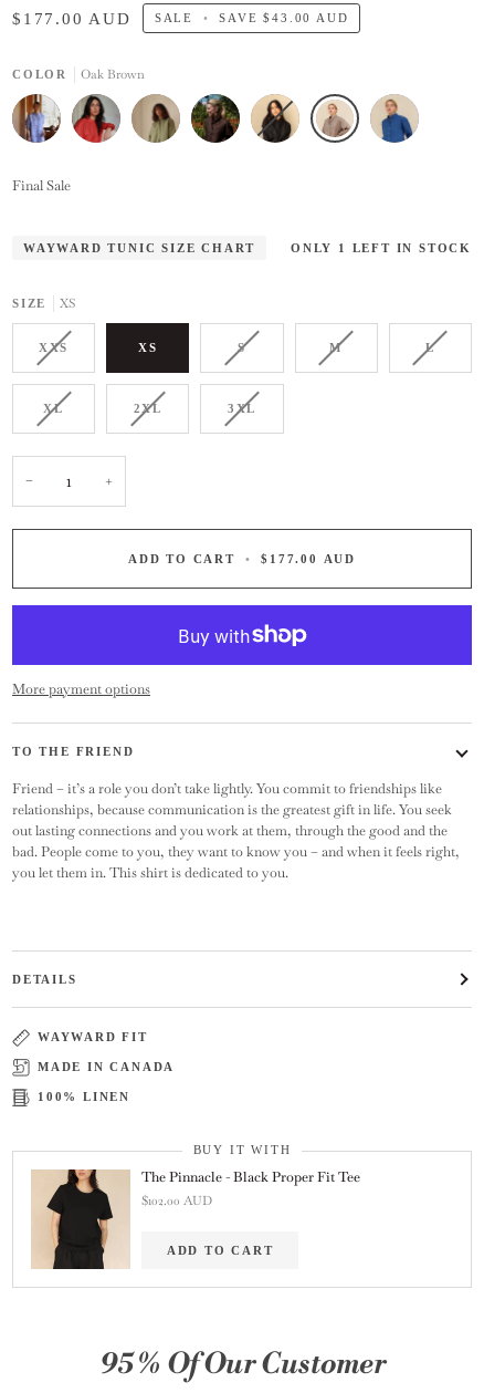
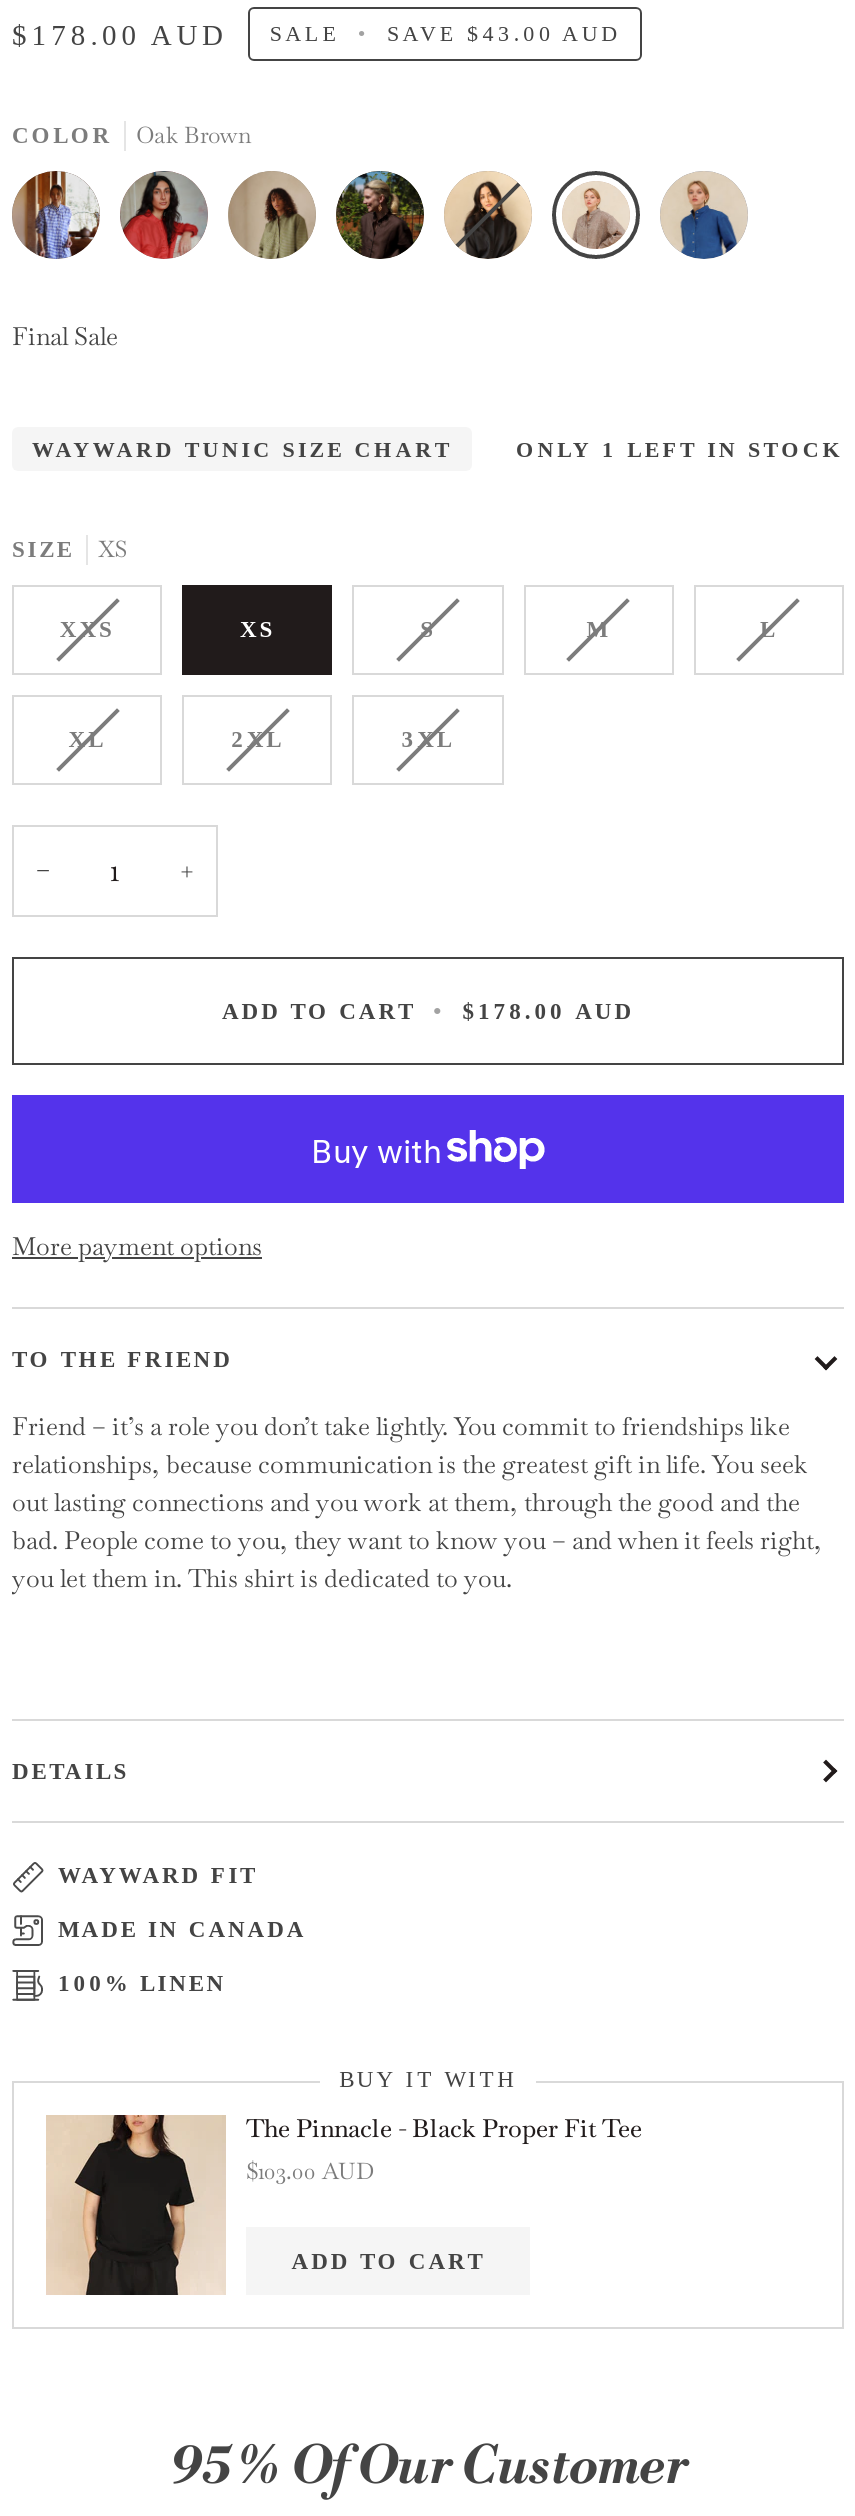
- $177.00 AUD SALE • SAVE $43.00 AUD
+ $178.00 AUD SALE • SAVE $43.00 AUD

- $177.00 AUD
+ $178.00 AUD

- $102.00 AUD
+ $103.00 AUD
